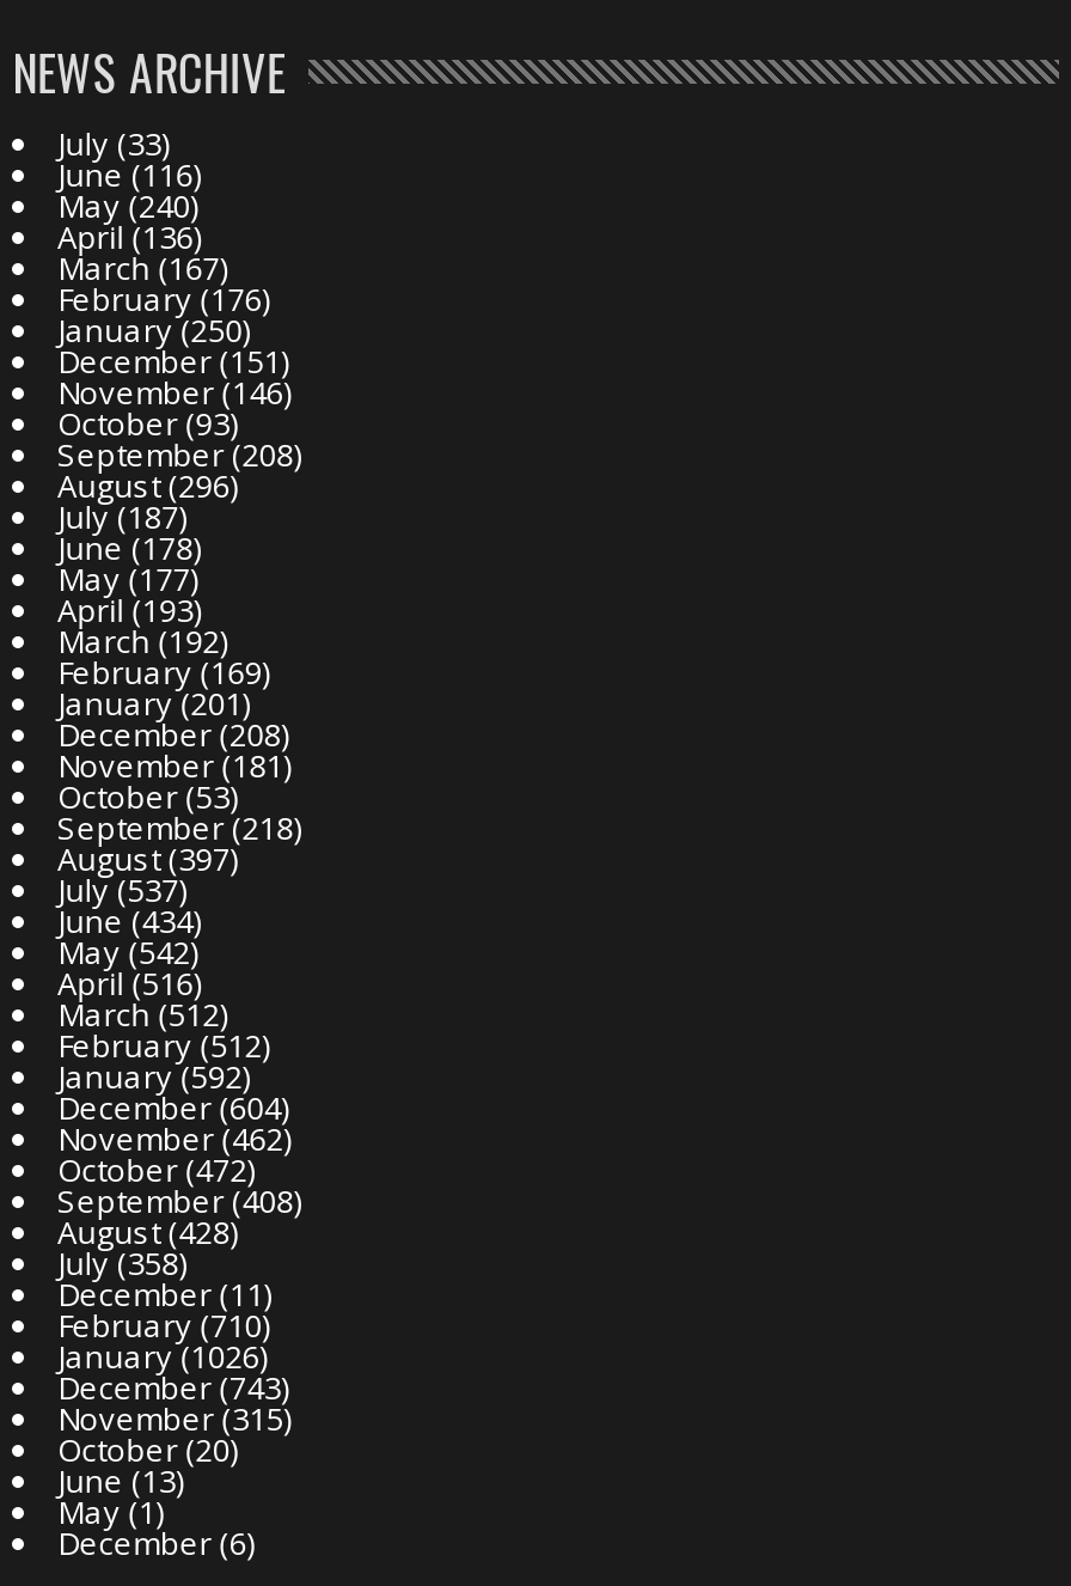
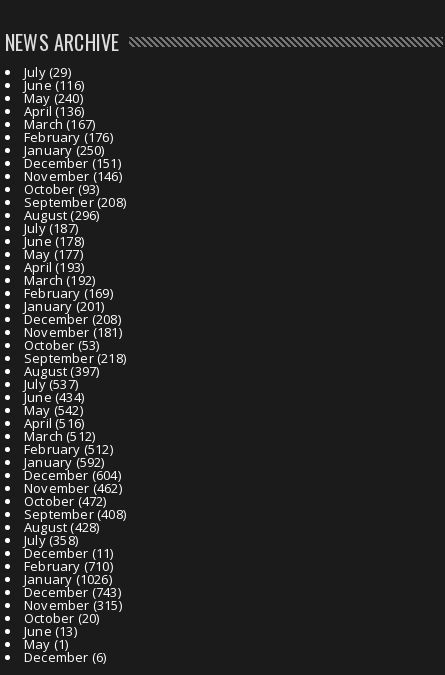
- July (33)
+ July (29)
